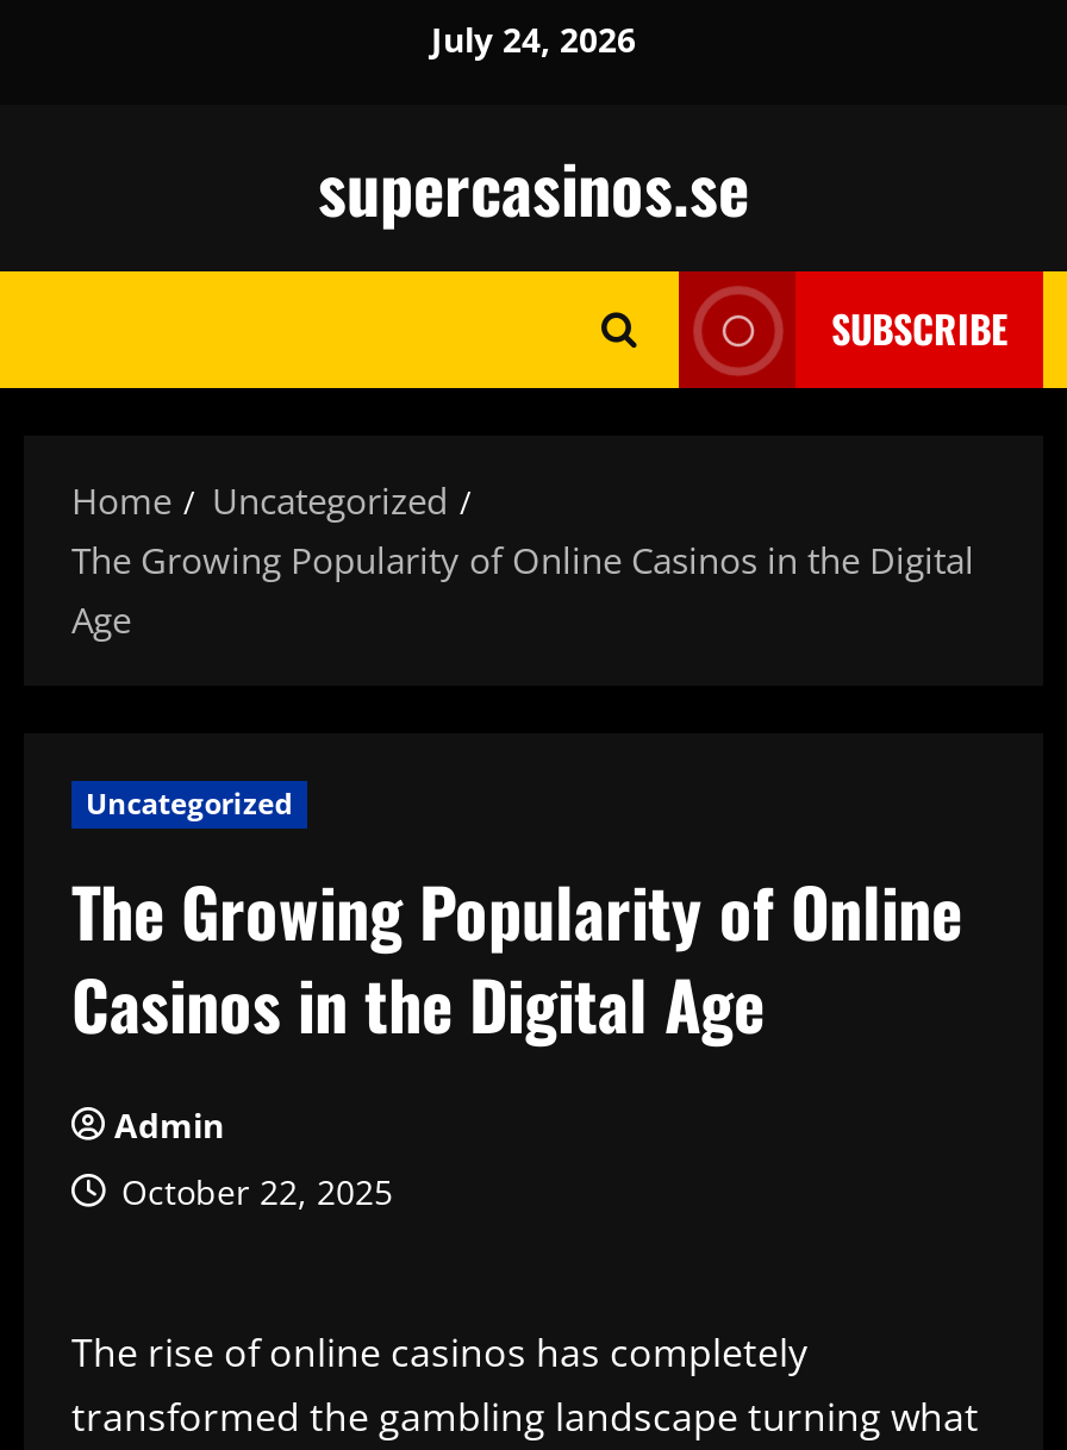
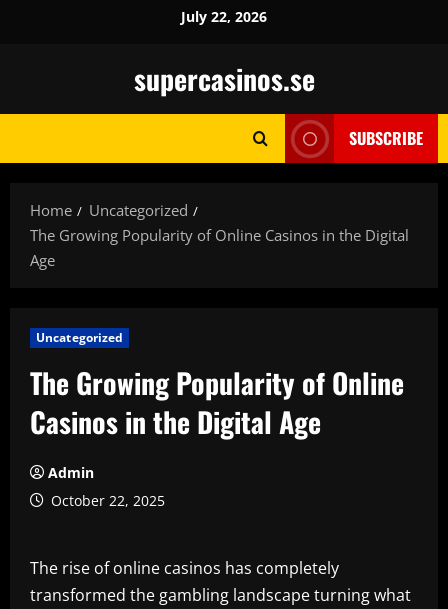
- July 24, 2026
+ July 22, 2026
